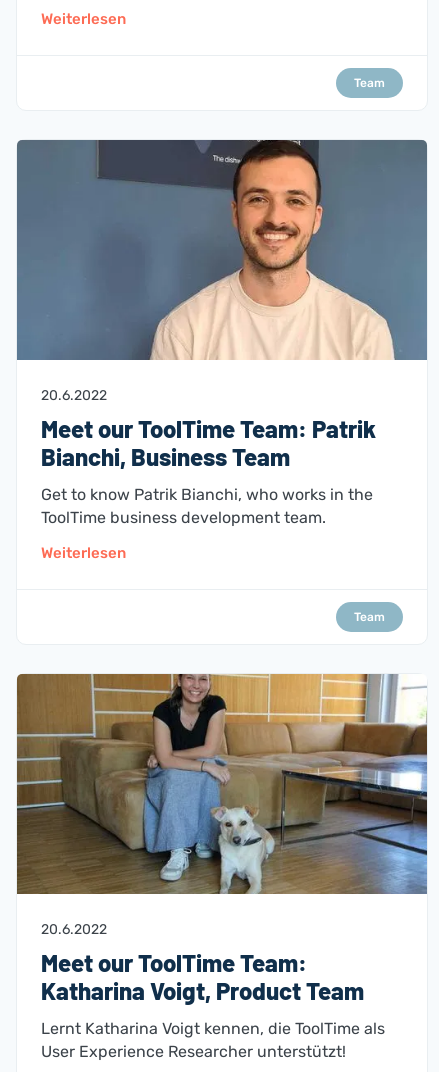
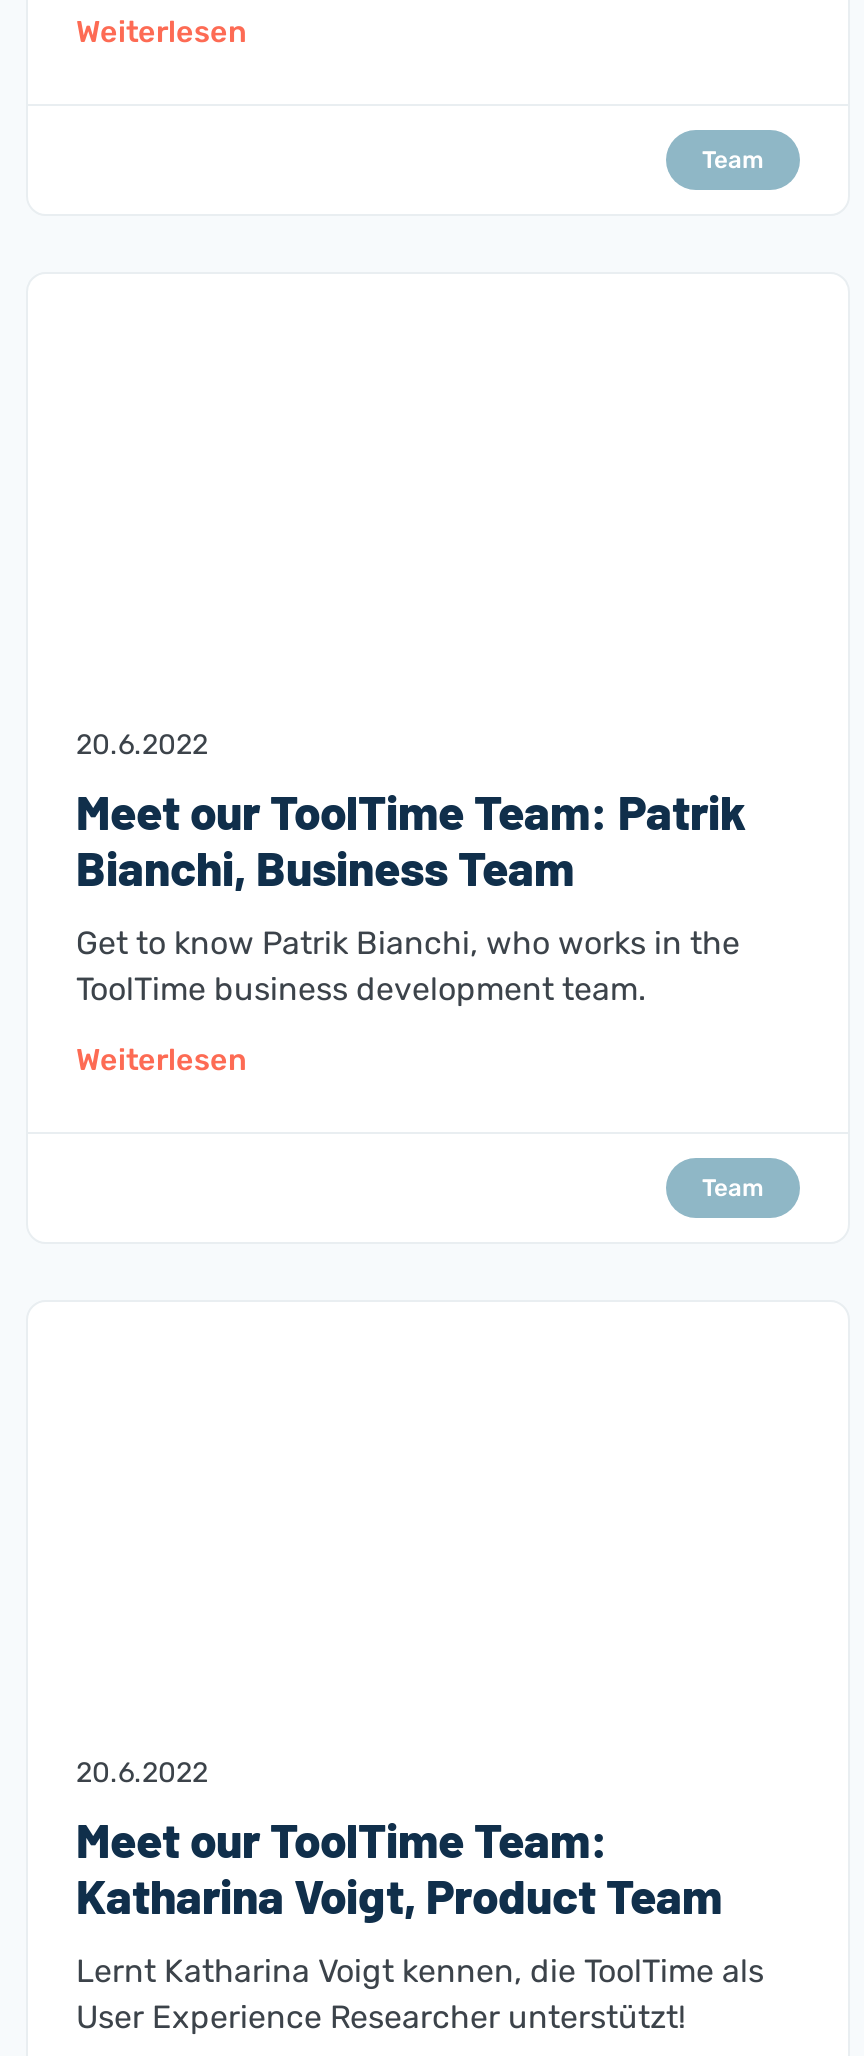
- [image]

- [image]
